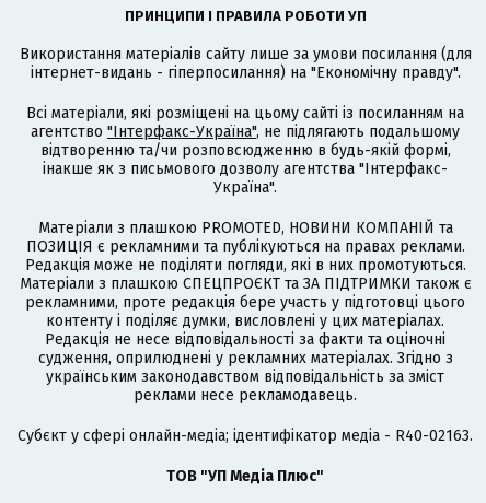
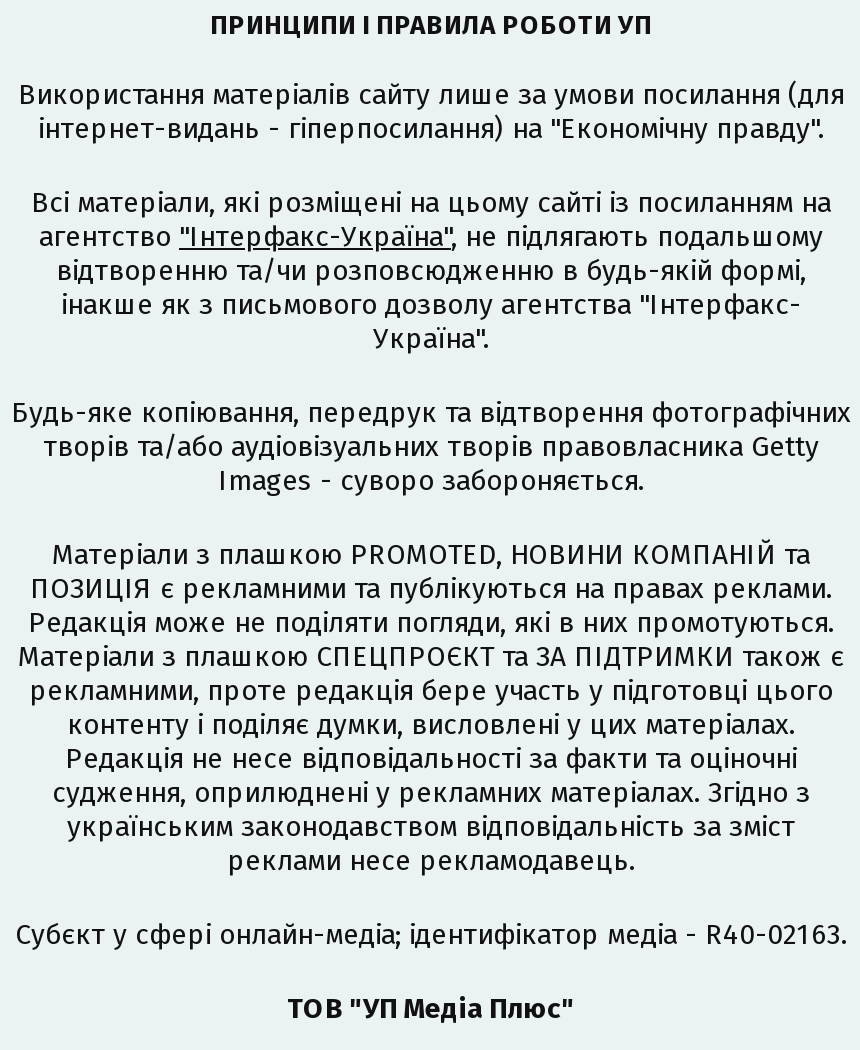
+ Будь-яке копіювання, передрук та відтворення фотографічних
+ творів та/або аудіовізуальних творів правовласника Getty
+ Images - суворо забороняється.
